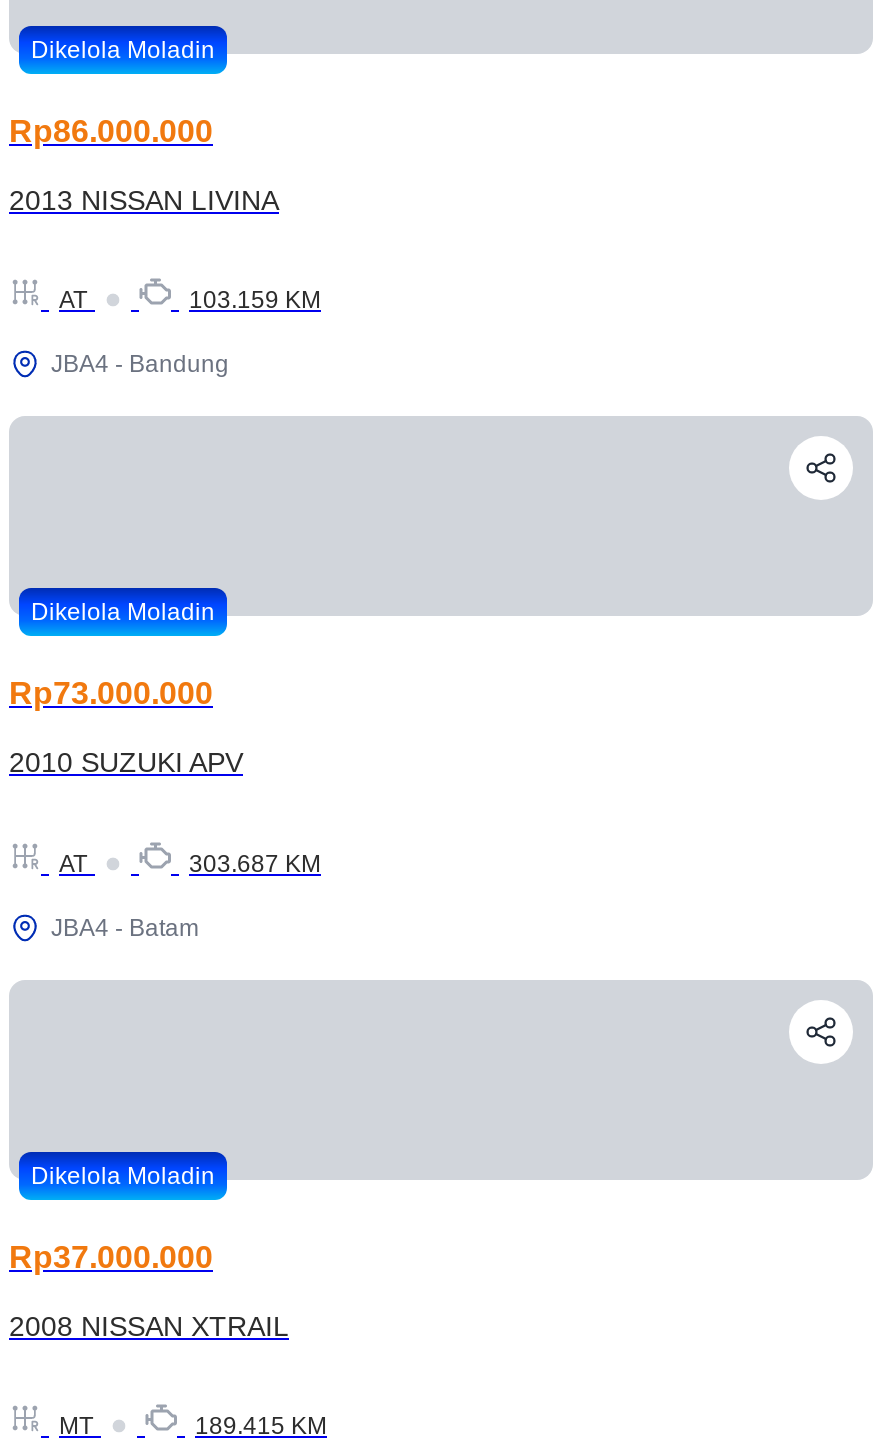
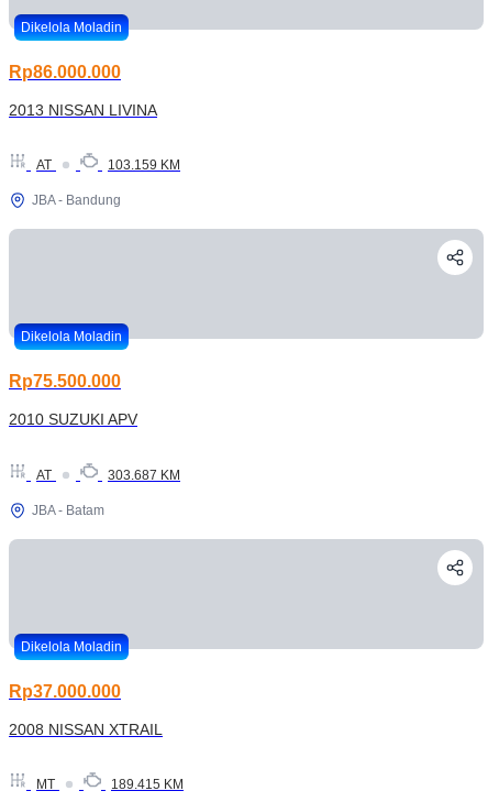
- JBA4 - Bandung
+ JBA - Bandung

- Rp73.000.000
+ Rp75.500.000

- JBA4 - Batam
+ JBA - Batam
